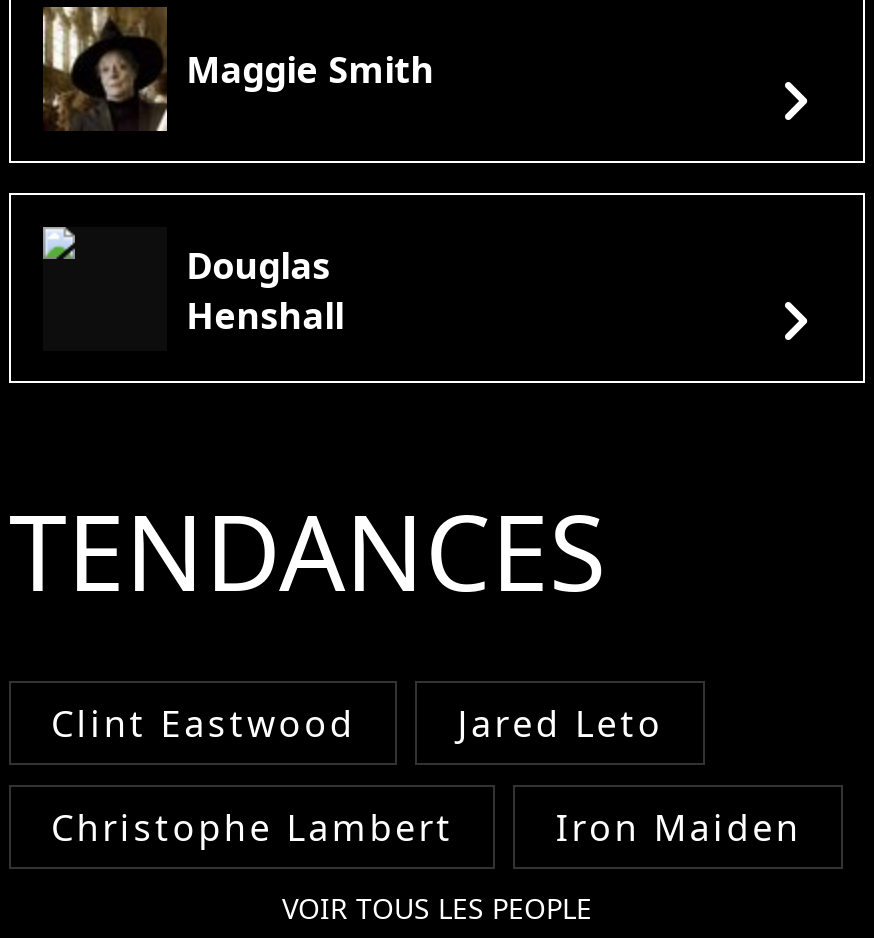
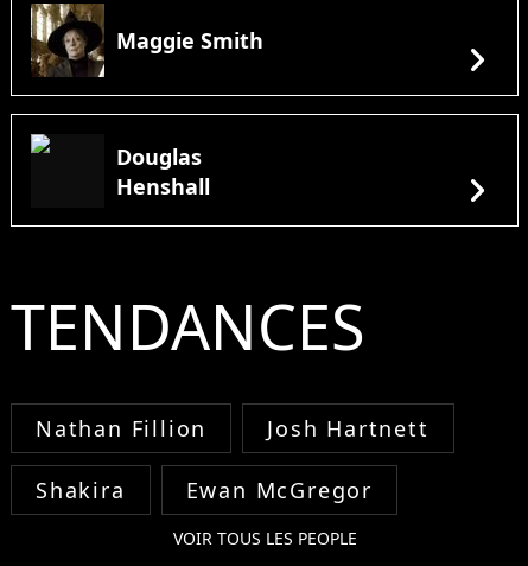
- Clint Eastwood
- Jared Leto
+ Nathan Fillion
+ Josh Hartnett

- Christophe Lambert
- Iron Maiden
+ Shakira
+ Ewan McGregor
